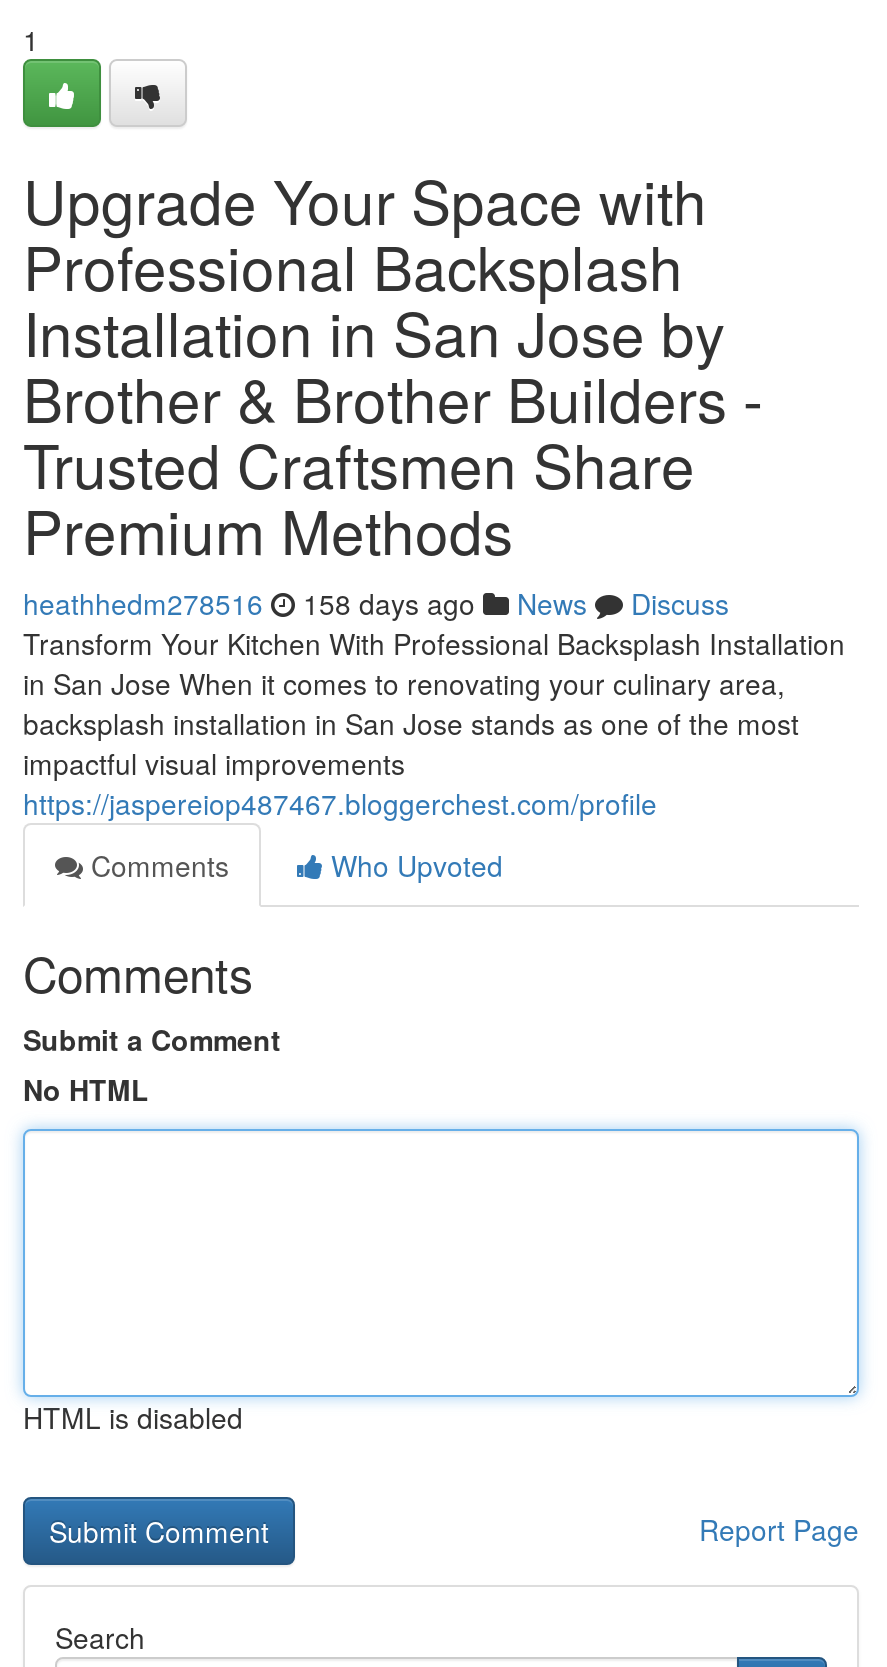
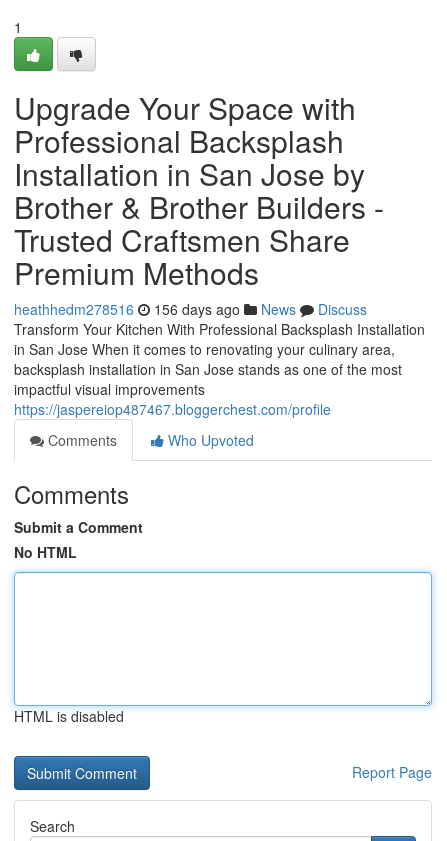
- heathhedm278516 158 days ago News Discuss
+ heathhedm278516 156 days ago News Discuss
